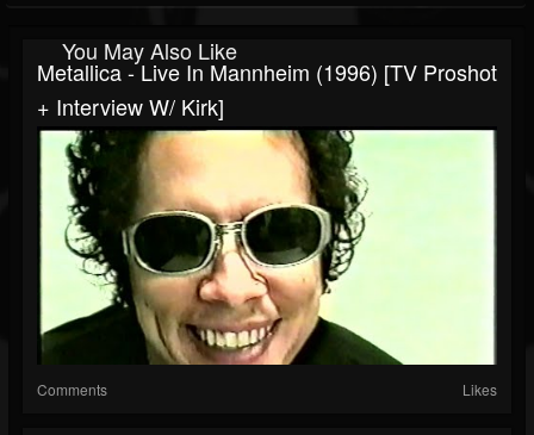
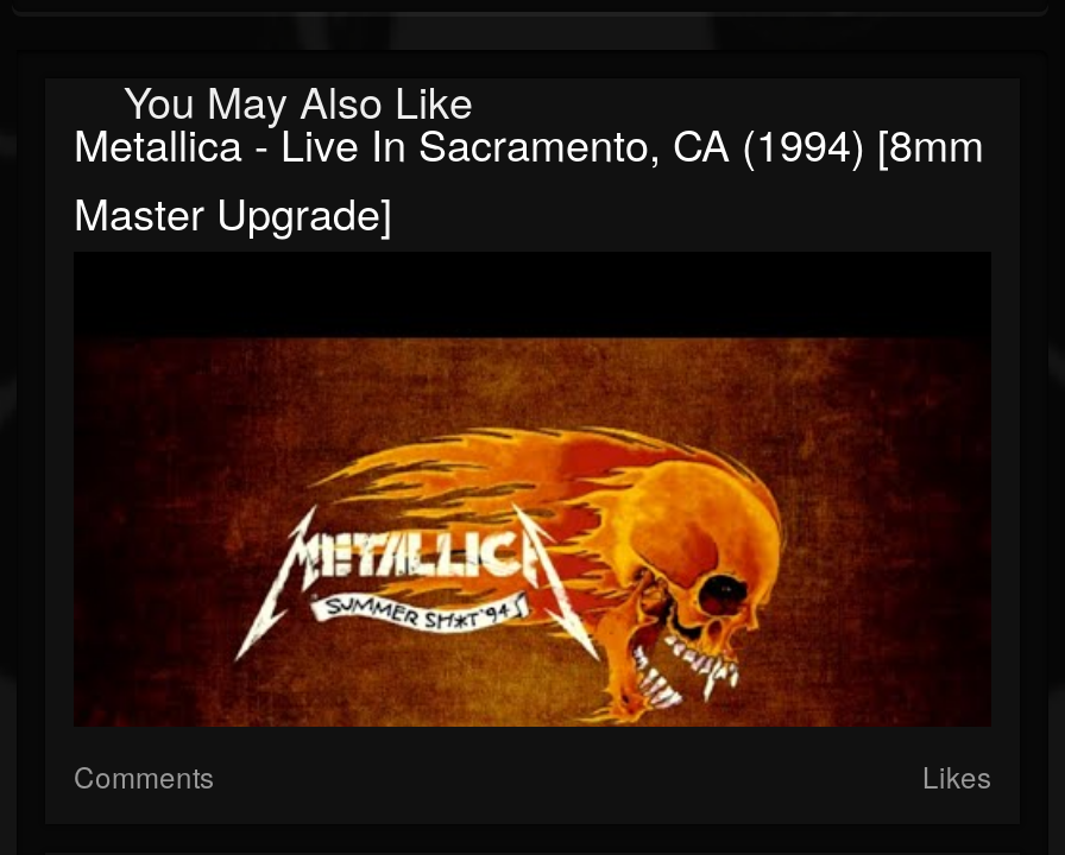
- Metallica - Live In Mannheim (1996) [TV Proshot
- + Interview W/ Kirk]
+ Metallica - Live In Sacramento, CA (1994) [8mm
+ Master Upgrade]

- [image]
+ [image]
